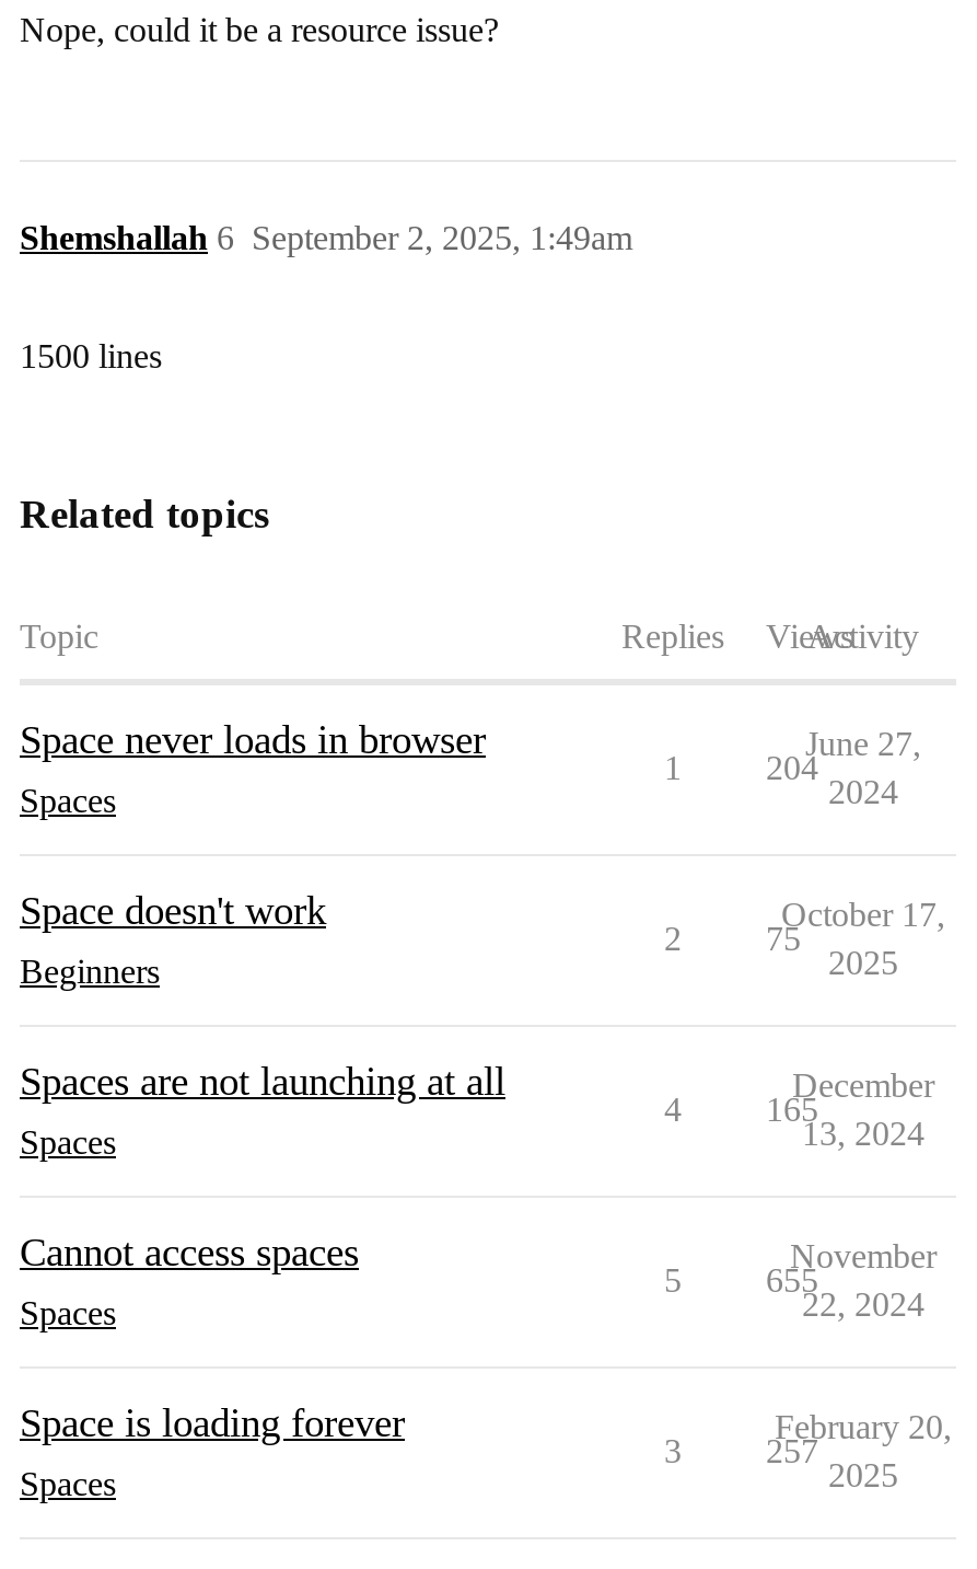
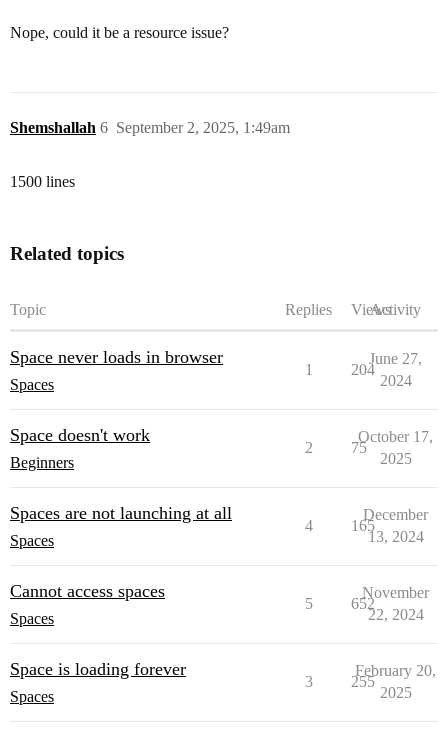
- 655
+ 652

- 257
+ 255
